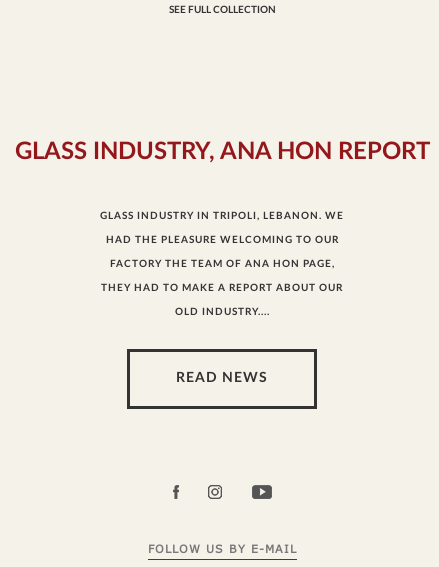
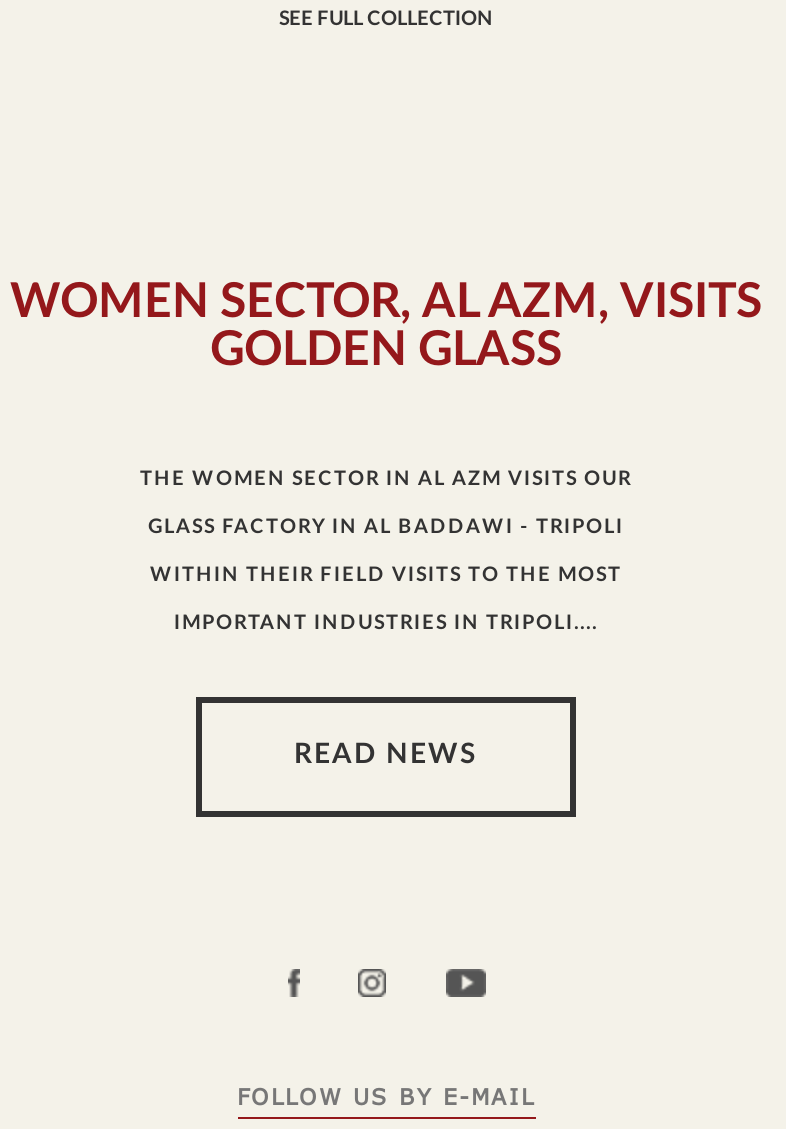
- GLASS INDUSTRY, ANA HON REPORT
- GLASS INDUSTRY IN TRIPOLI, LEBANON. WE
- HAD THE PLEASURE WELCOMING TO OUR
- FACTORY THE TEAM OF ANA HON PAGE,
- THEY HAD TO MAKE A REPORT ABOUT OUR
- OLD INDUSTRY....
+ WOMEN SECTOR, AL AZM, VISITS
+ GOLDEN GLASS
+ THE WOMEN SECTOR IN AL AZM VISITS OUR
+ GLASS FACTORY IN AL BADDAWI - TRIPOLI
+ WITHIN THEIR FIELD VISITS TO THE MOST
+ IMPORTANT INDUSTRIES IN TRIPOLI....
